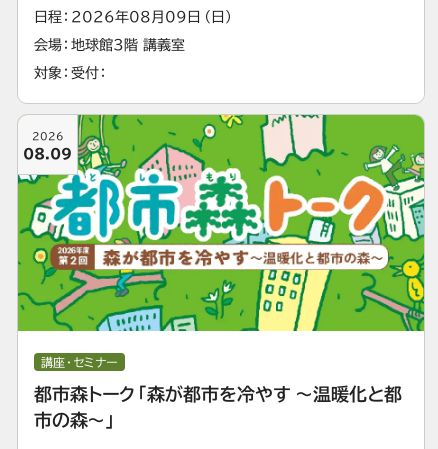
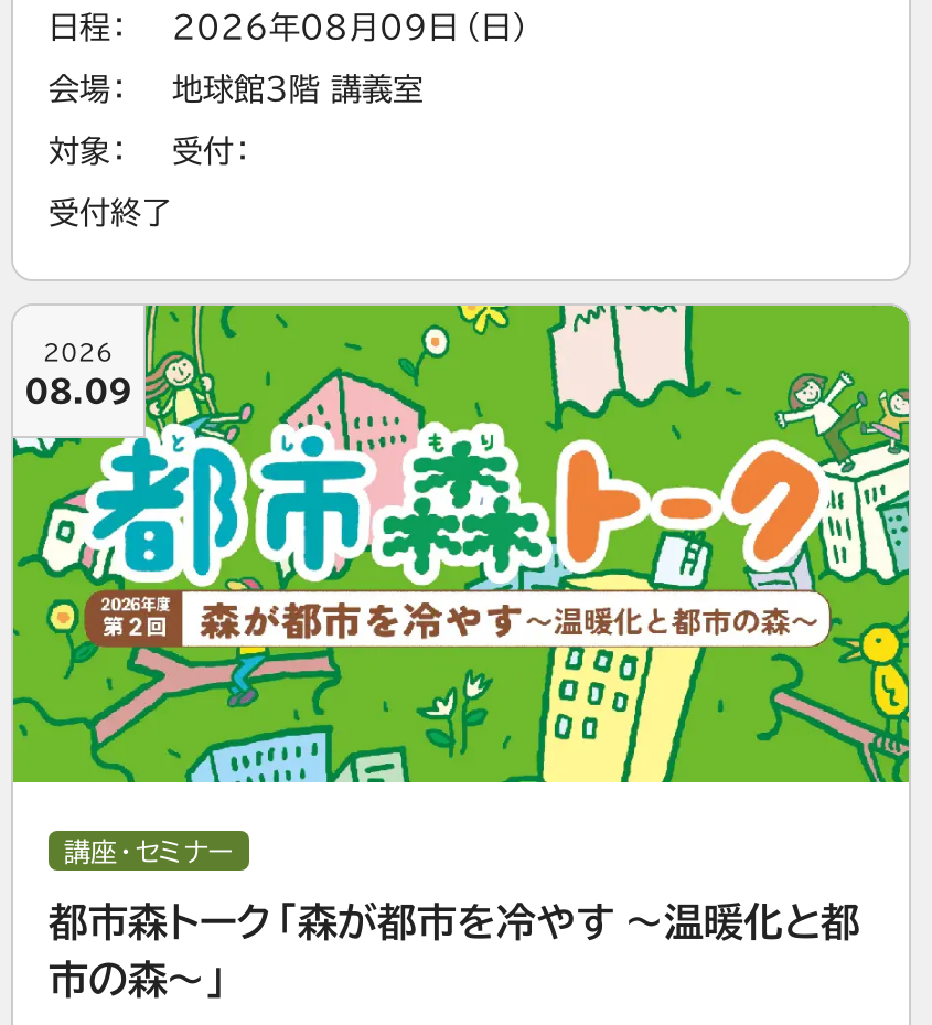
+ 受付終了
